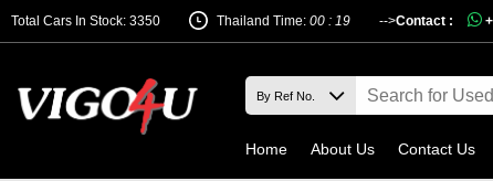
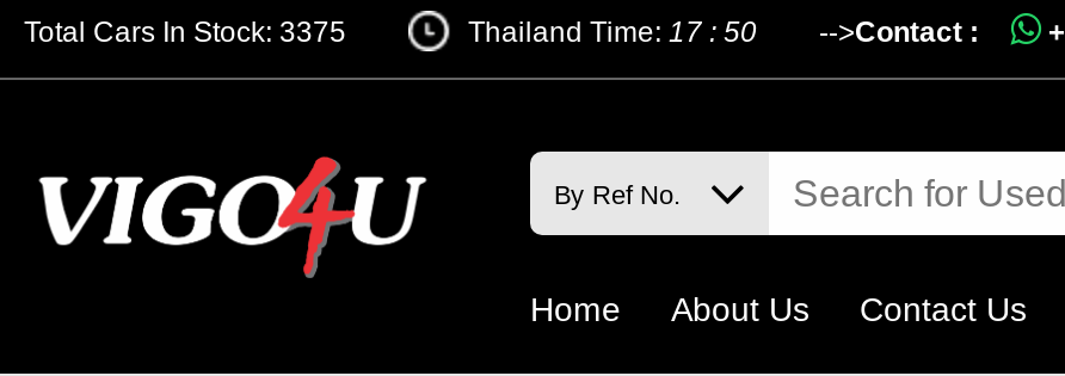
- Total Cars In Stock: 3350
+ Total Cars In Stock: 3375

- Thailand Time: 00 : 19
+ Thailand Time: 17 : 50
